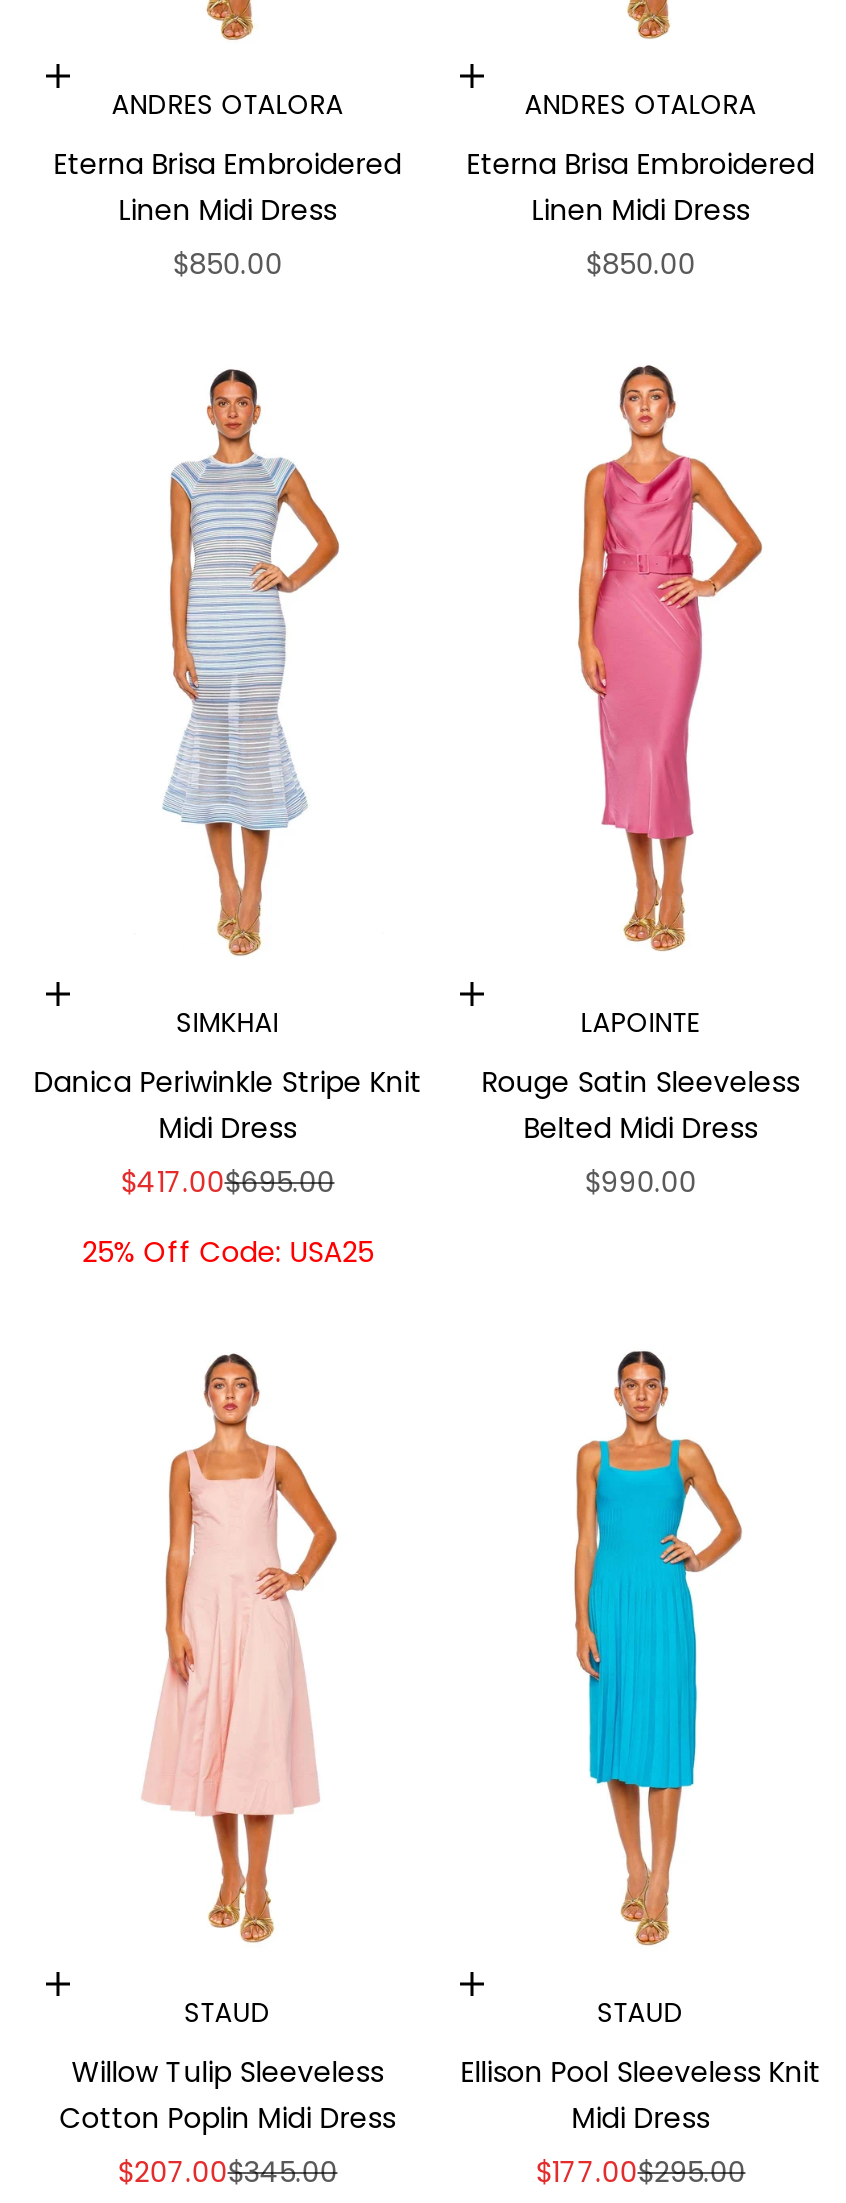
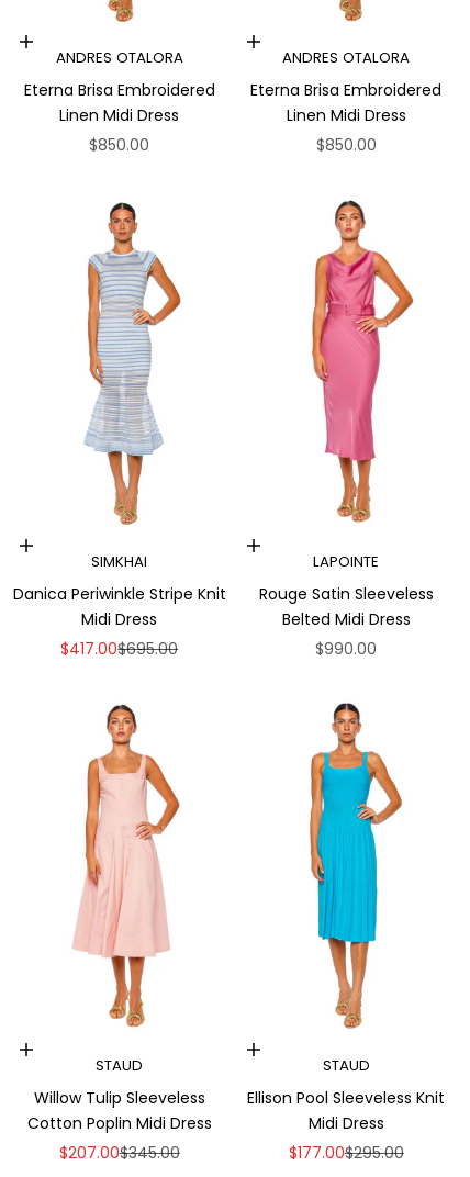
- 25% Off Code: USA25
